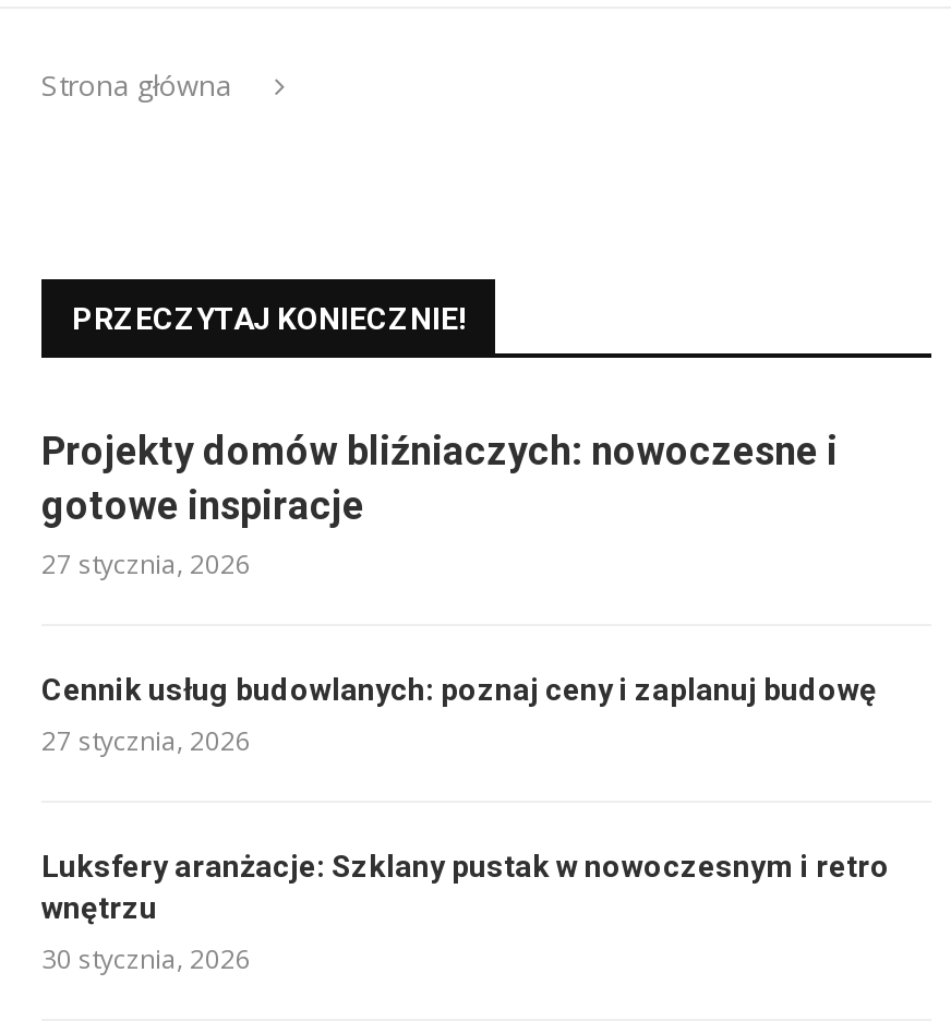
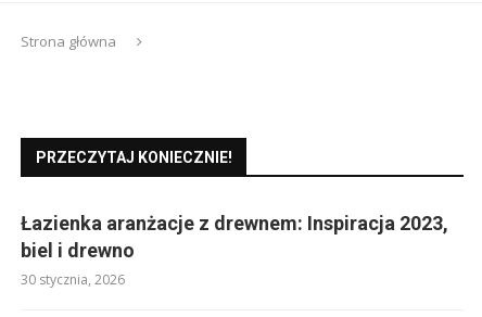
- Projekty domów bliźniaczych: nowoczesne i
- gotowe inspiracje
- 27 stycznia, 2026
- Cennik usług budowlanych: poznaj ceny i zaplanuj budowę
- 27 stycznia, 2026
- Luksfery aranżacje: Szklany pustak w nowoczesnym i retro
- wnętrzu
+ Łazienka aranżacje z drewnem: Inspiracja 2023,
+ biel i drewno
